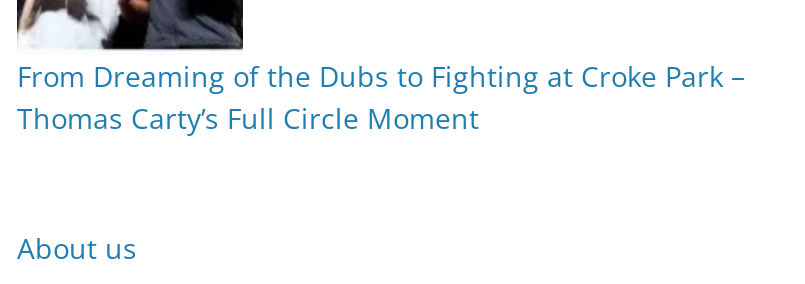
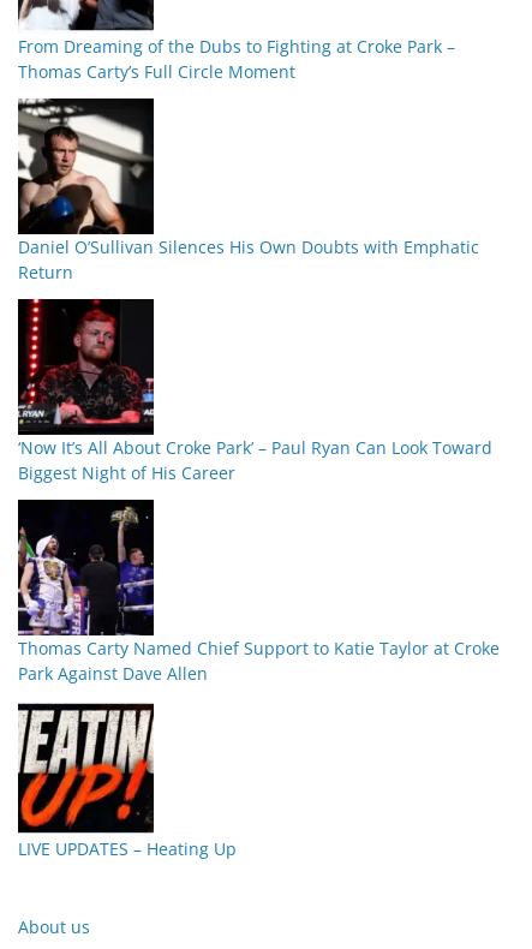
+ [image]
+ Thomas Carty Named Chief Support to Katie Taylor at Croke
+ Park Against Dave Allen

+ [image]
+ LIVE UPDATES – Heating Up

+ [image]
+ Daniel O’Sullivan Silences His Own Doubts with Emphatic
+ Return

+ [image]
+ ‘Now It’s All About Croke Park’ – Paul Ryan Can Look Toward
+ Biggest Night of His Career
